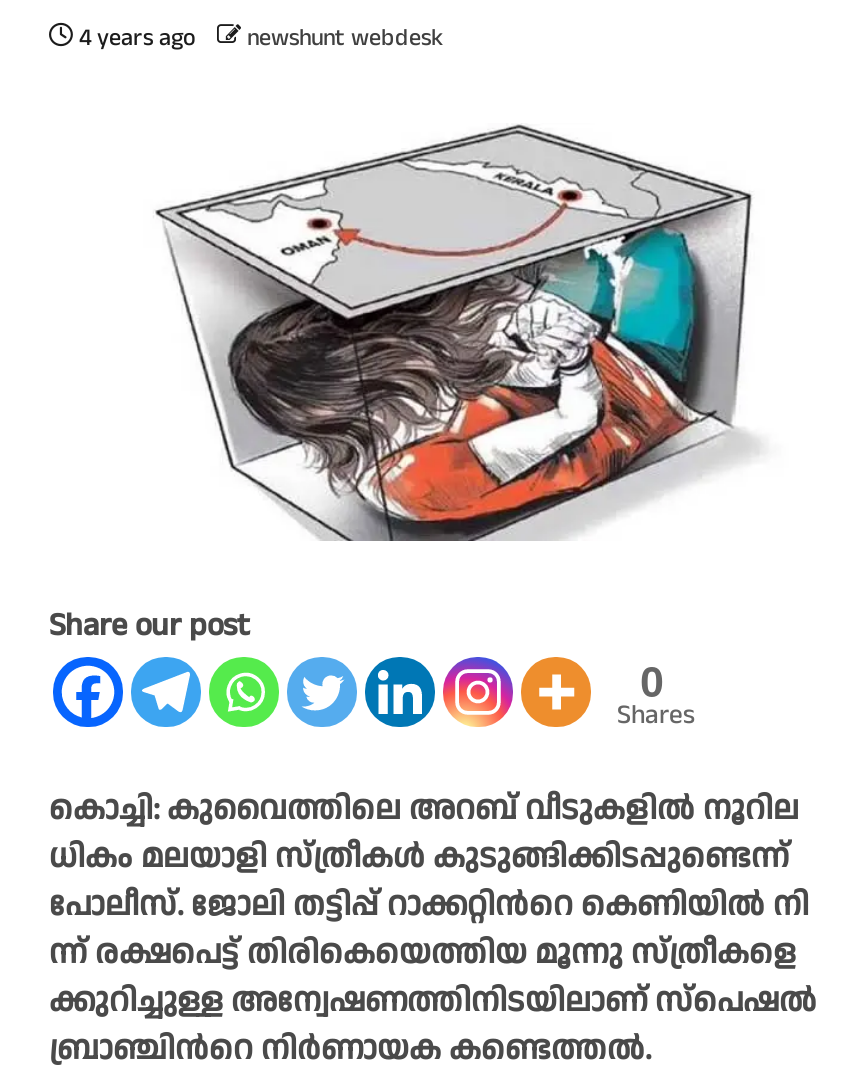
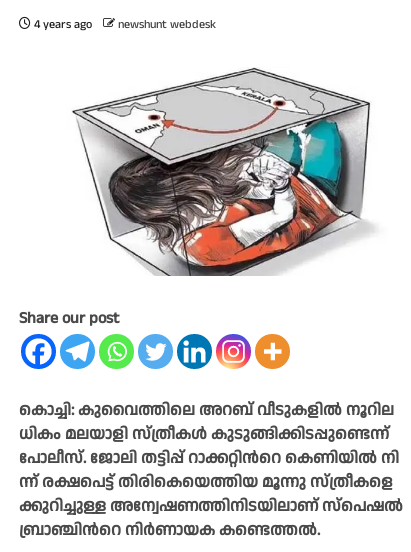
- 0
- Shares
